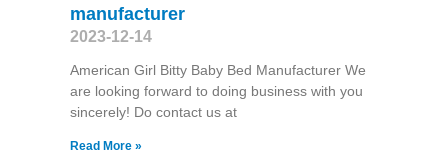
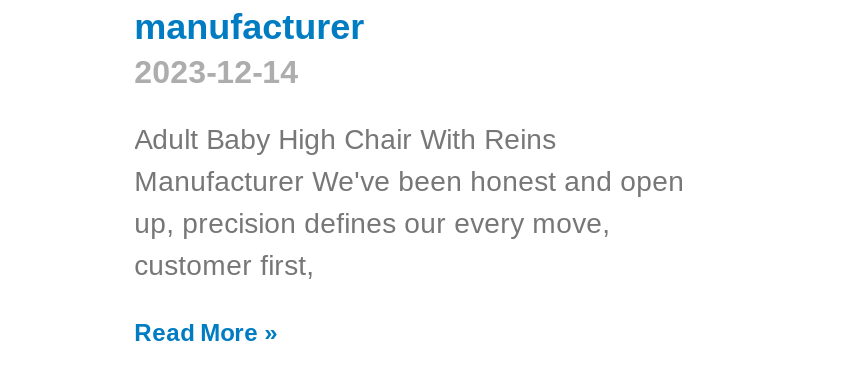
- American Girl Bitty Baby Bed Manufacturer We
- are looking forward to doing business with you
- sincerely! Do contact us at
+ Adult Baby High Chair With Reins
+ Manufacturer We've been honest and open
+ up, precision defines our every move,
+ customer first,
